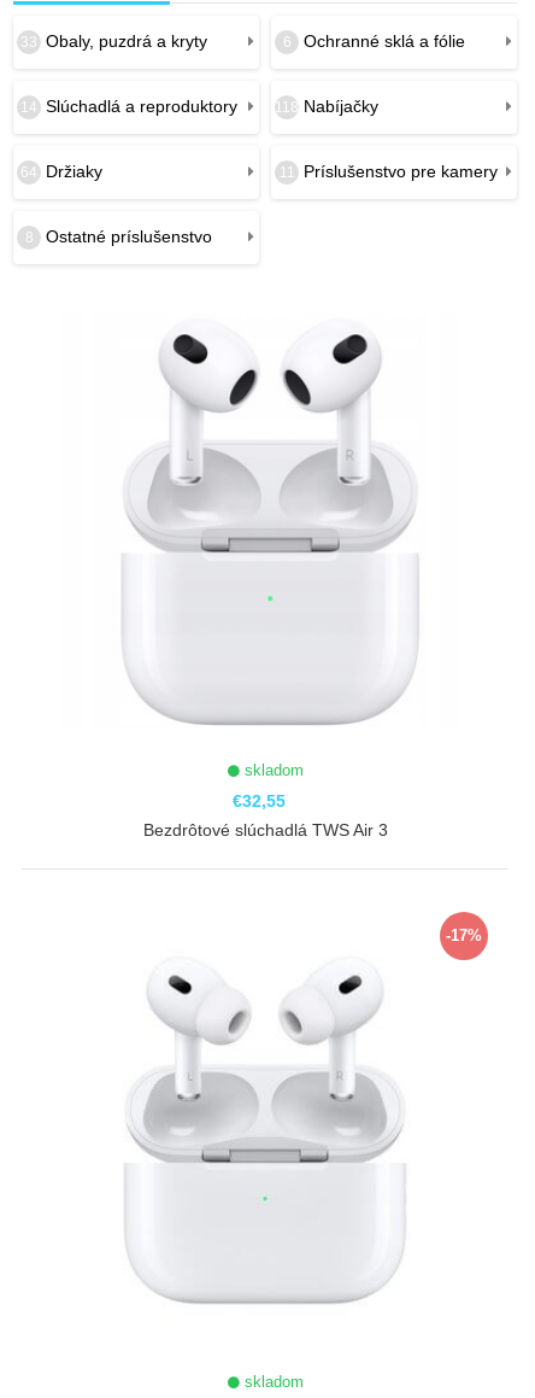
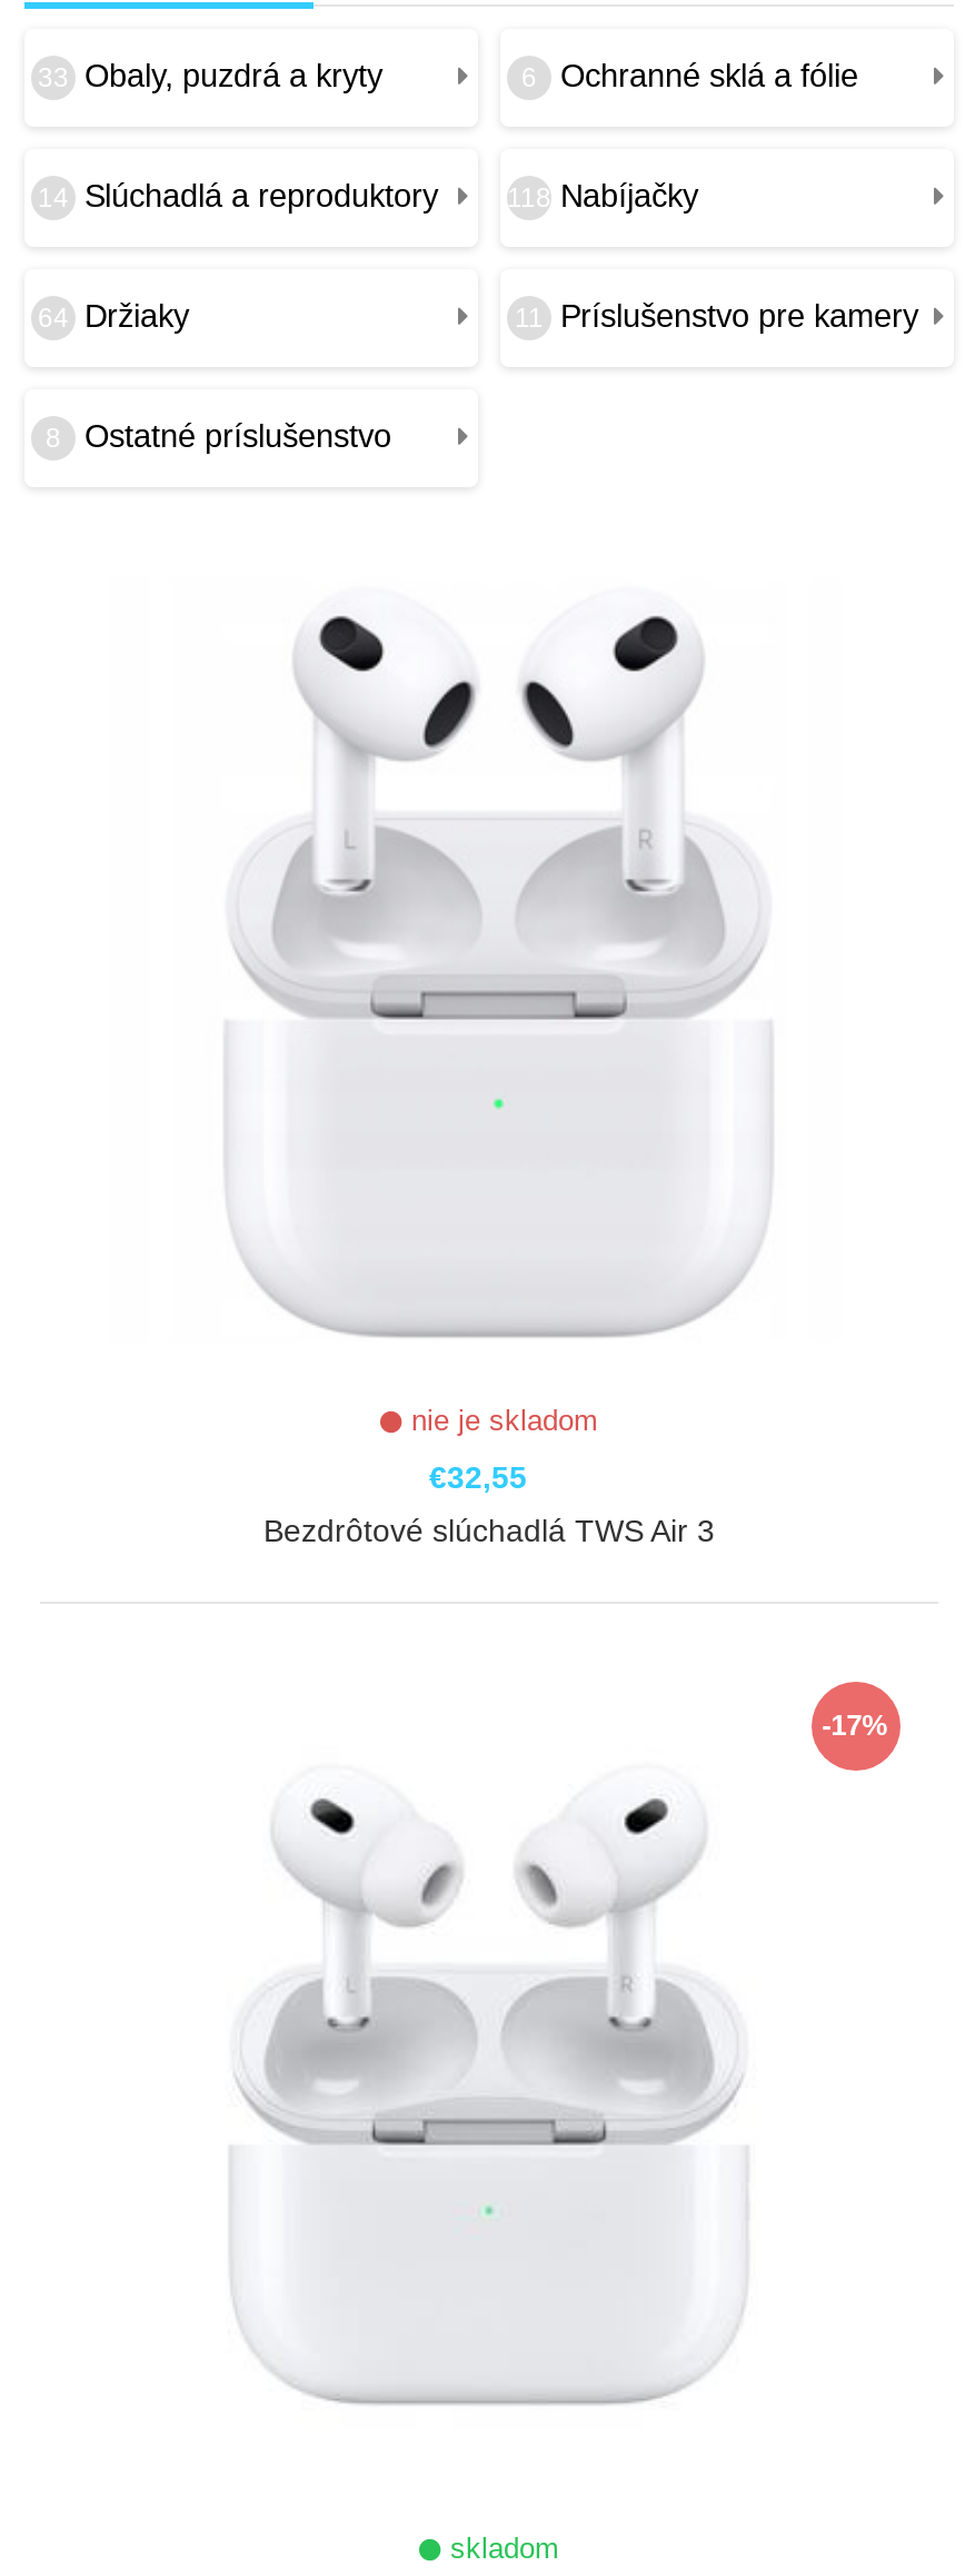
- skladom
+ nie je skladom
